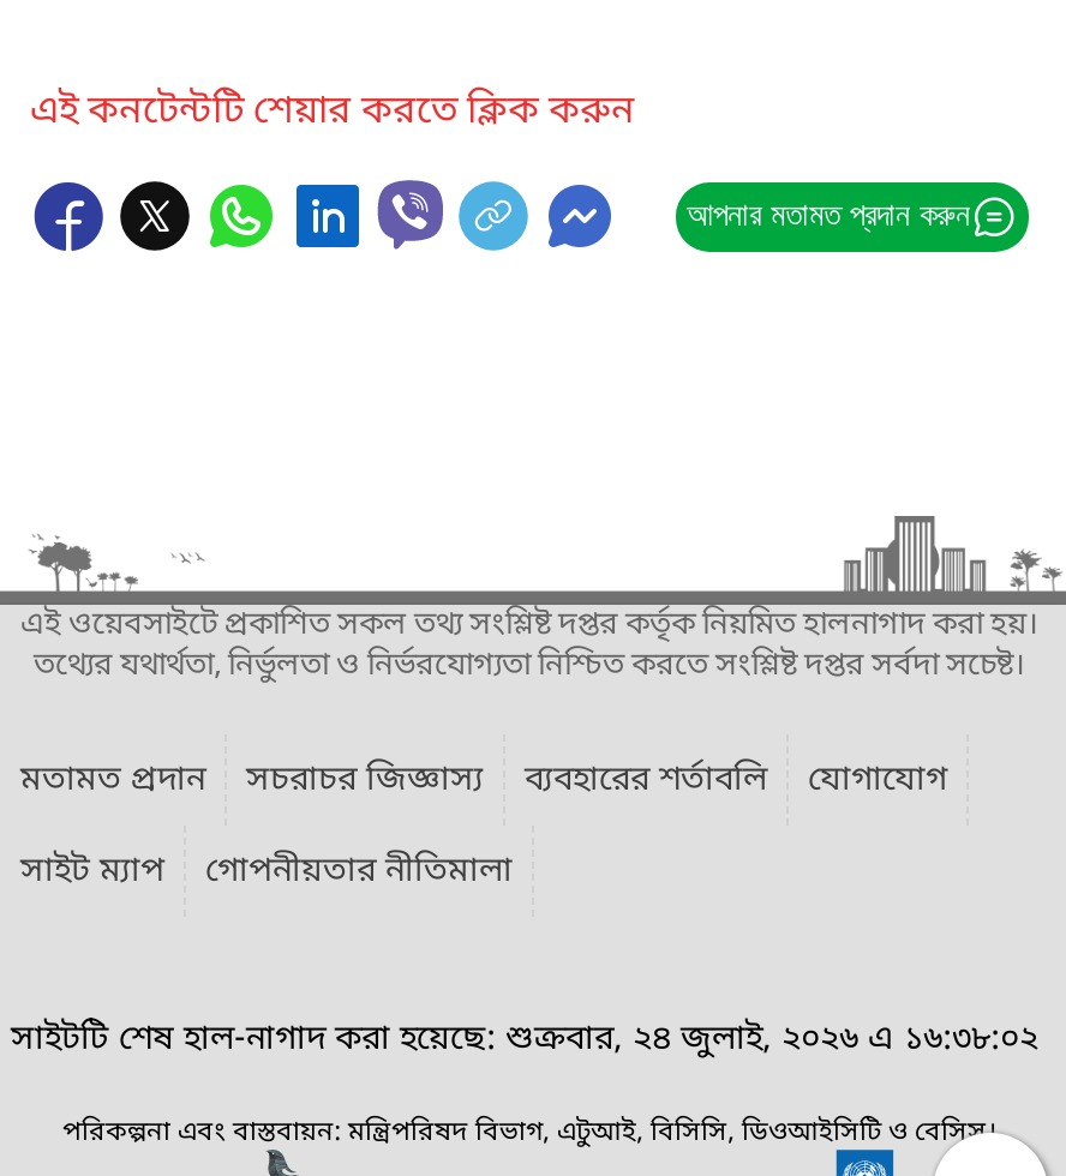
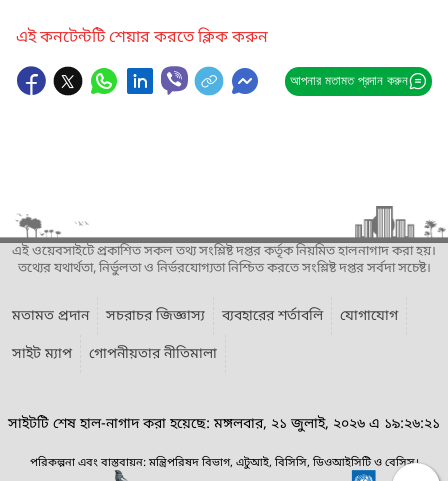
- সাইটটি শেষ হাল-নাগাদ করা হয়েছে: শুক্রবার, ২৪ জুলাই, ২০২৬ এ ১৬:৩৮:০২
+ সাইটটি শেষ হাল-নাগাদ করা হয়েছে: মঙ্গলবার, ২১ জুলাই, ২০২৬ এ ১৯:২৬:২১
